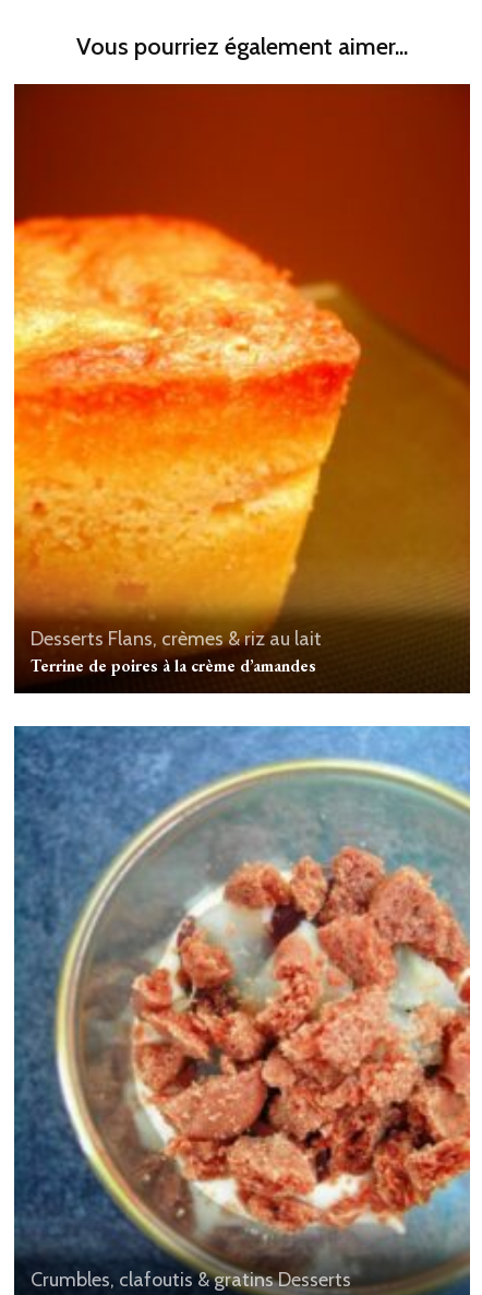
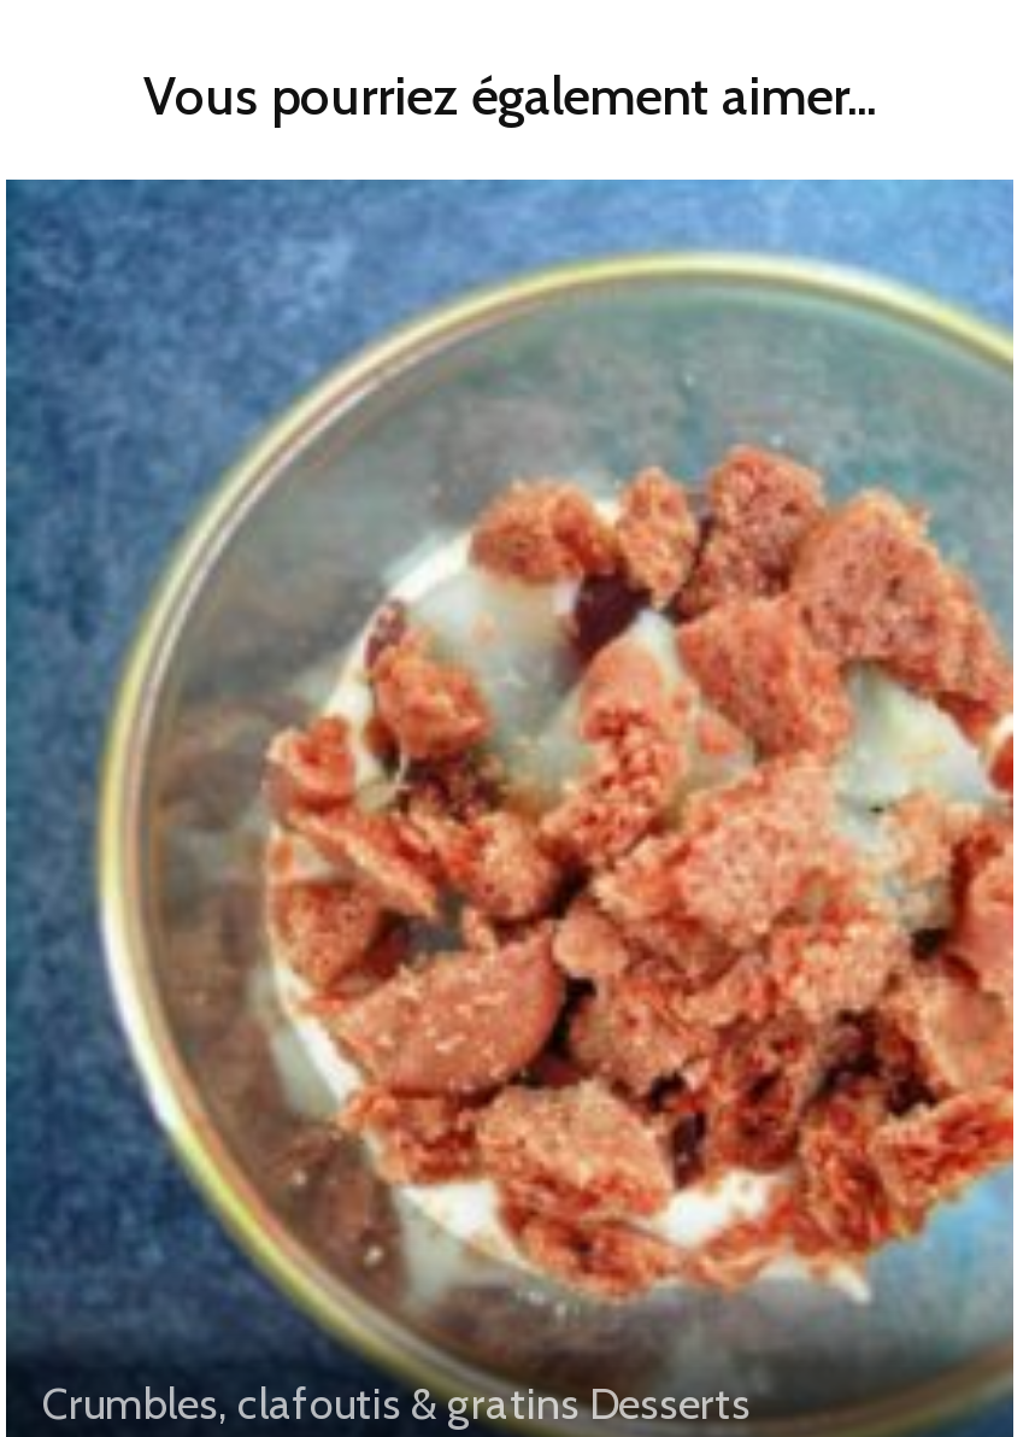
- [image]
- Desserts Flans, crèmes & riz au lait
- Terrine de poires à la crème d’amandes
